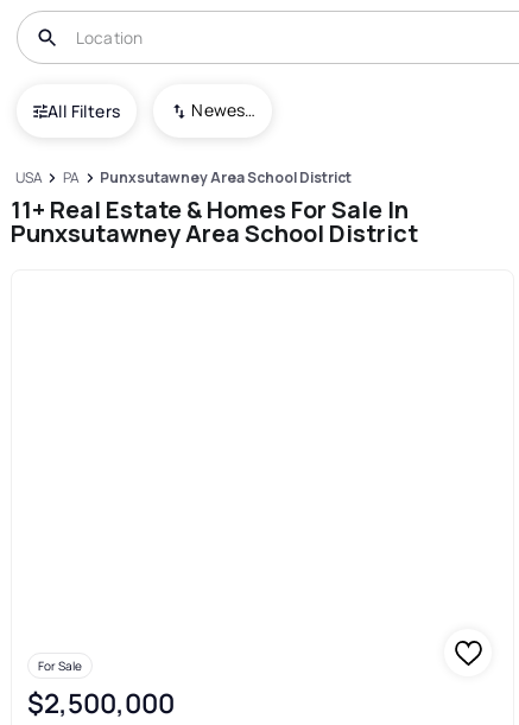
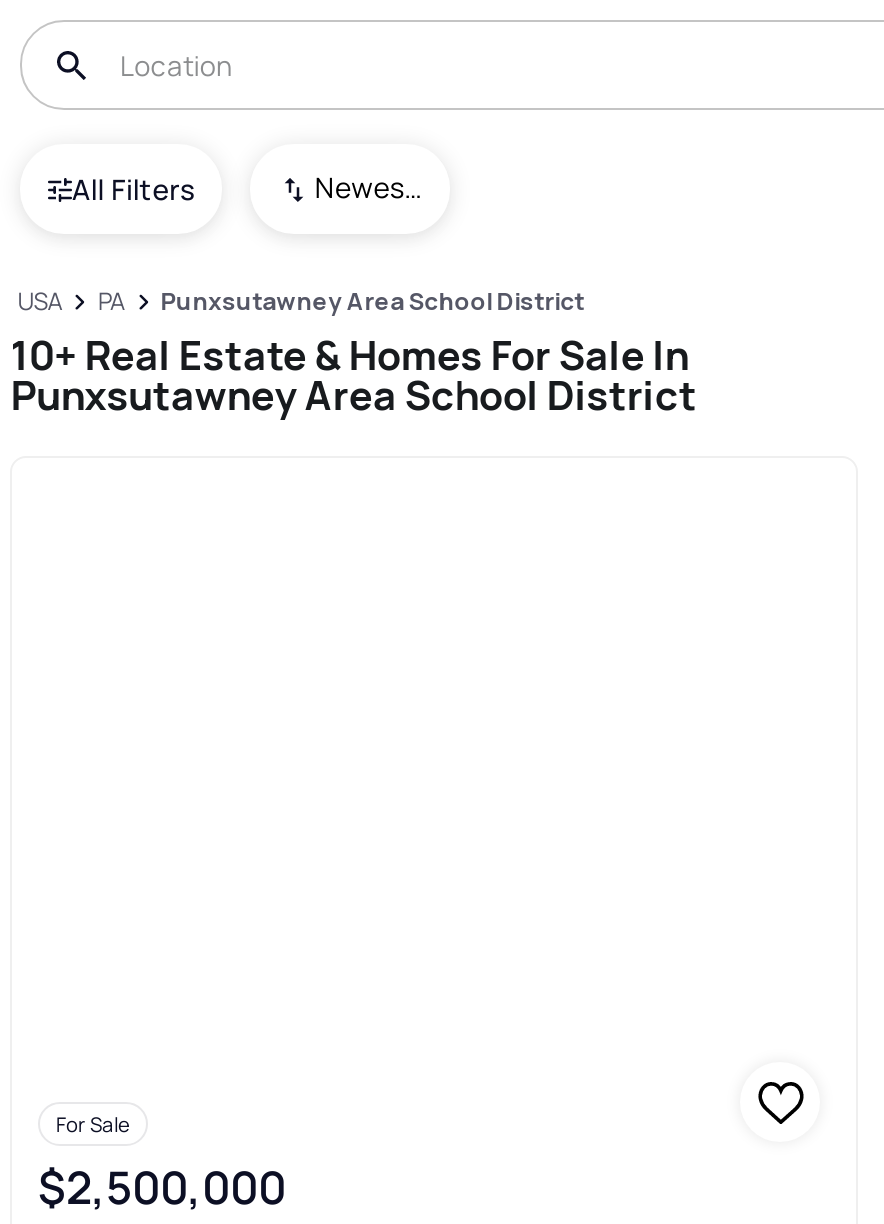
- 11+ Real Estate & Homes For Sale In
+ 10+ Real Estate & Homes For Sale In
